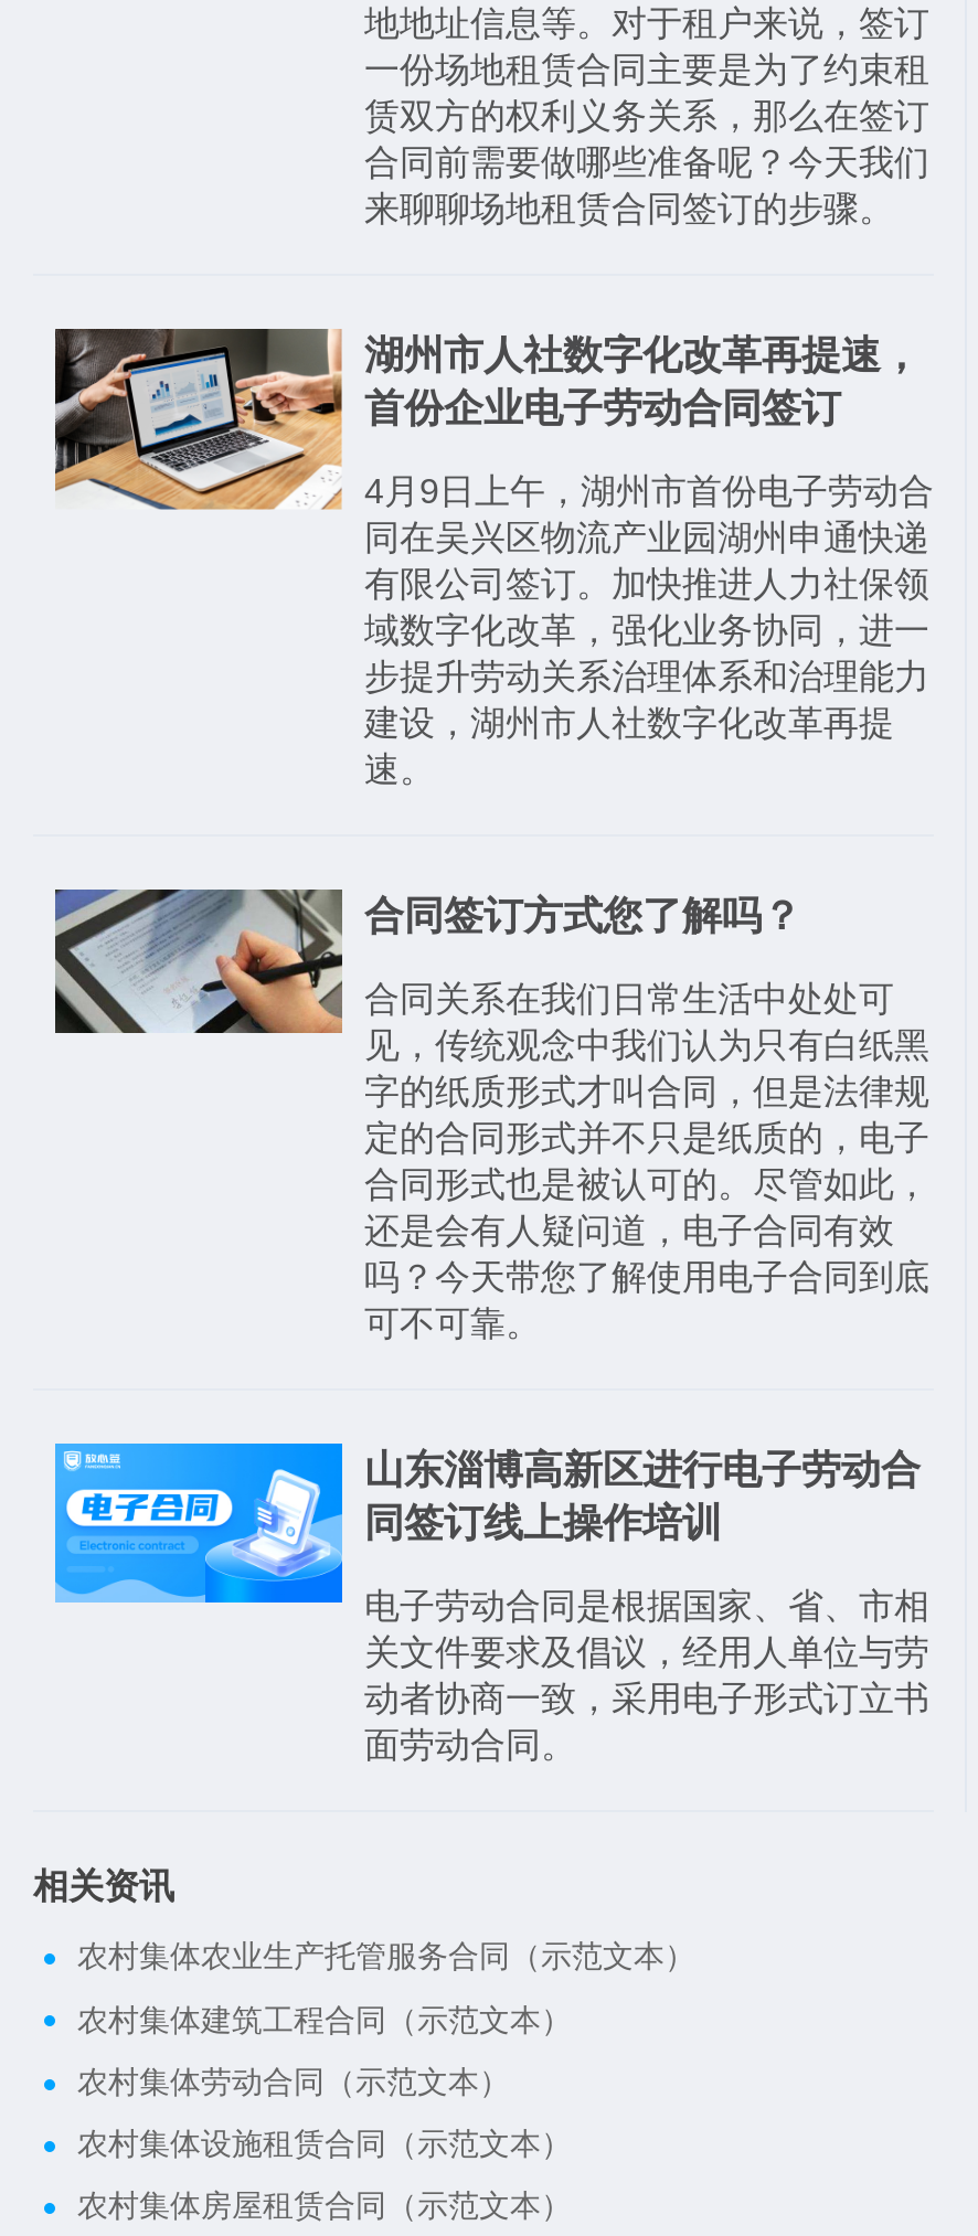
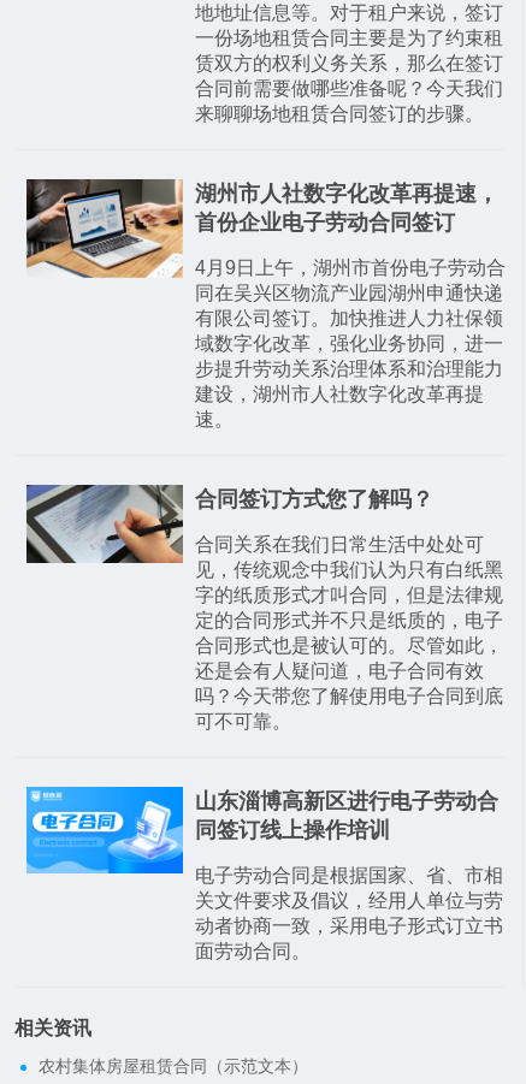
- 农村集体农业生产托管服务合同（示范文本）
- 农村集体建筑工程合同（示范文本）
- 农村集体劳动合同（示范文本）
- 农村集体设施租赁合同（示范文本）
